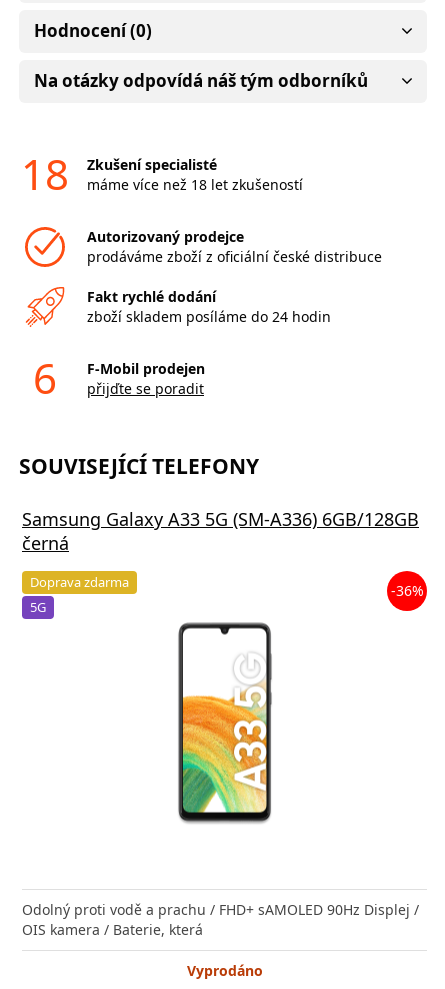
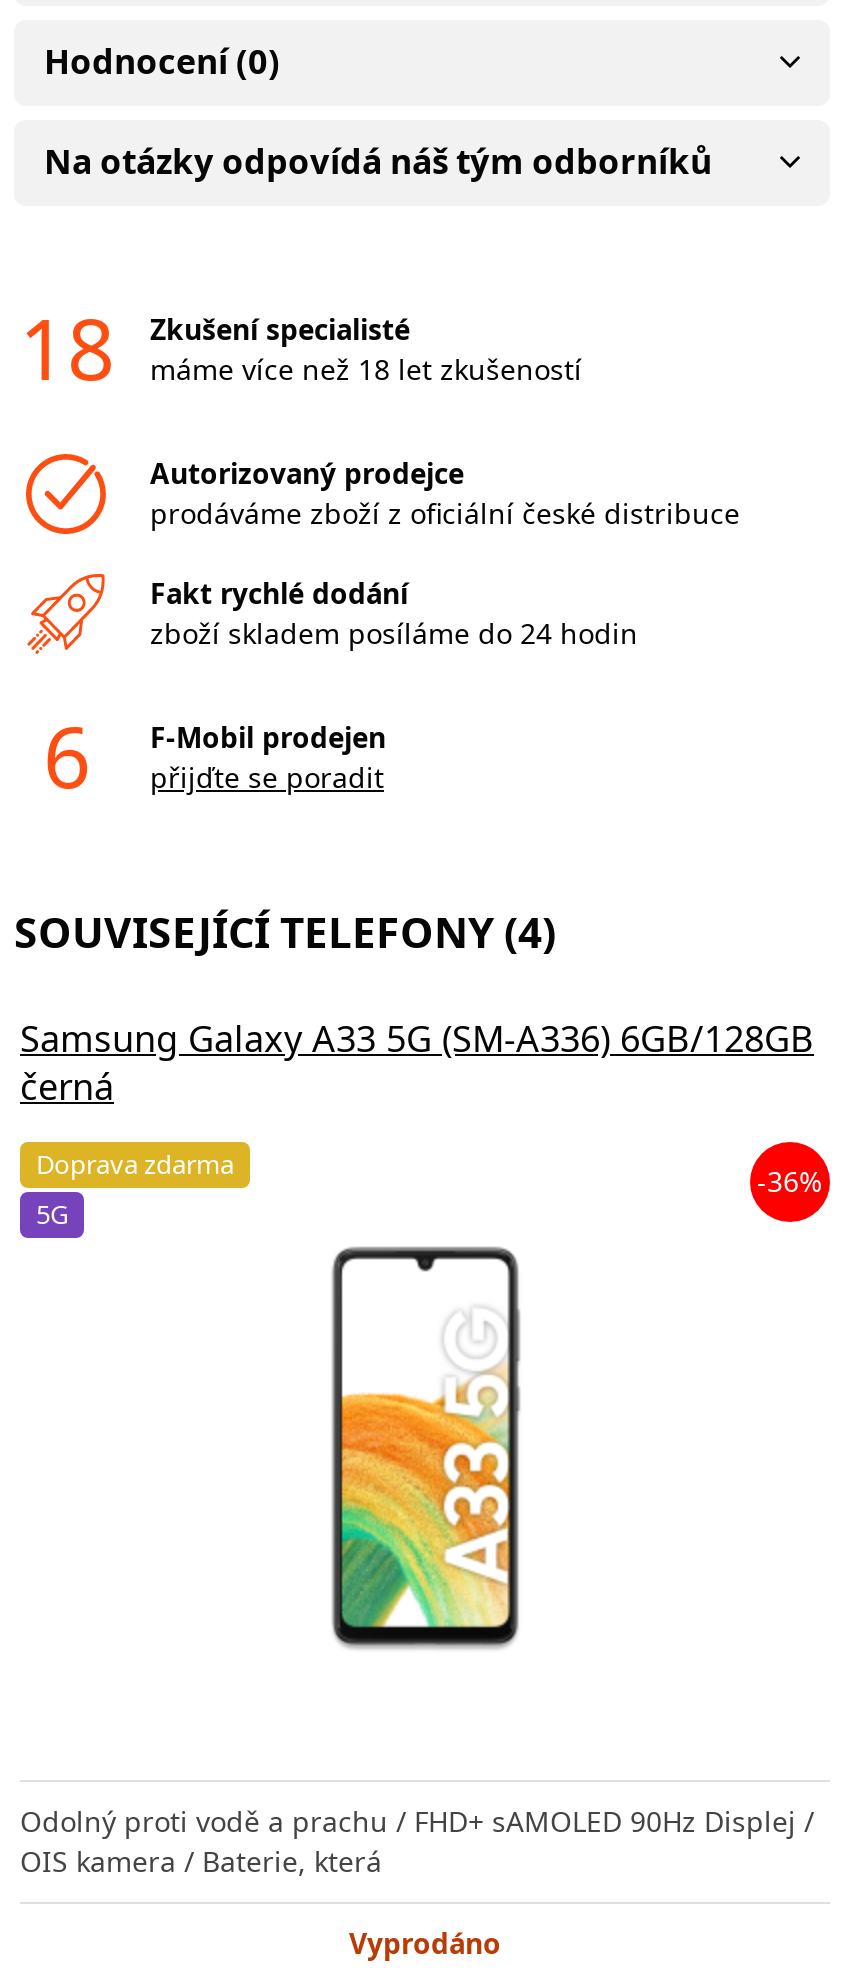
- SOUVISEJÍCÍ TELEFONY
+ SOUVISEJÍCÍ TELEFONY (4)
